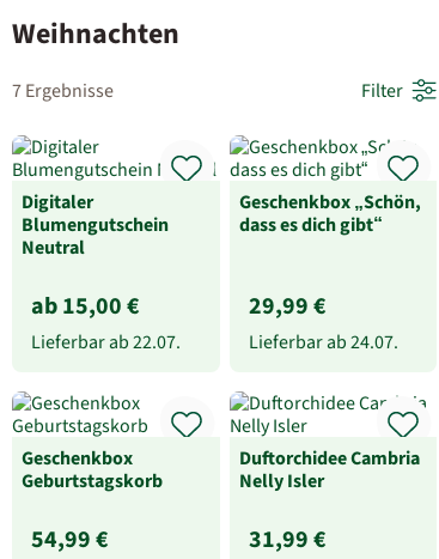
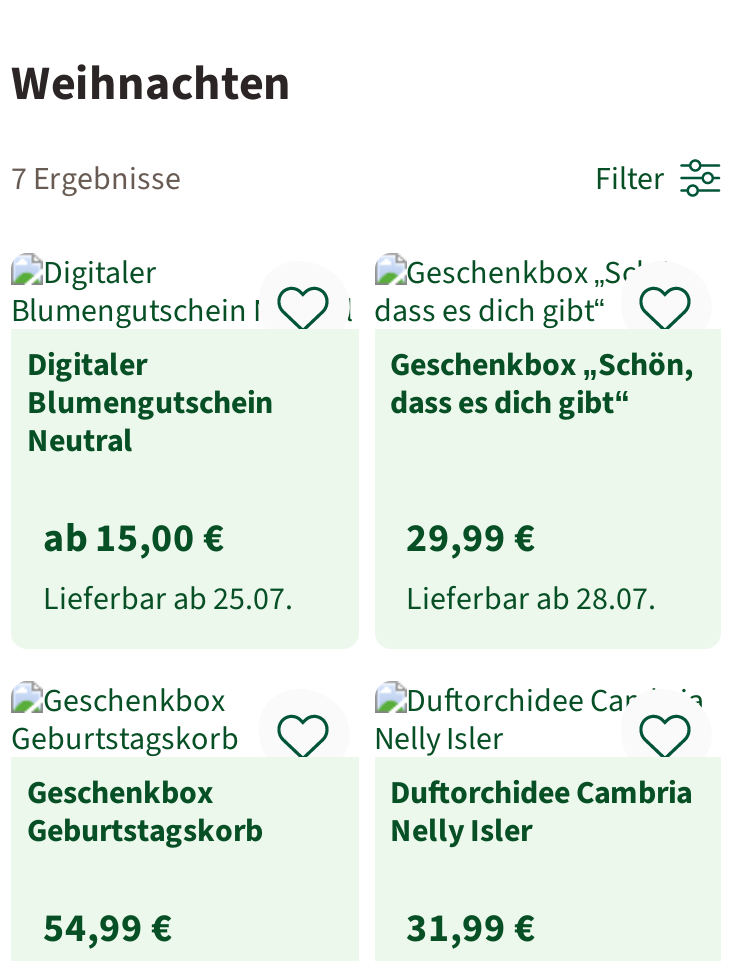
- Lieferbar ab 22.07.
+ Lieferbar ab 25.07.

- Lieferbar ab 24.07.
+ Lieferbar ab 28.07.
